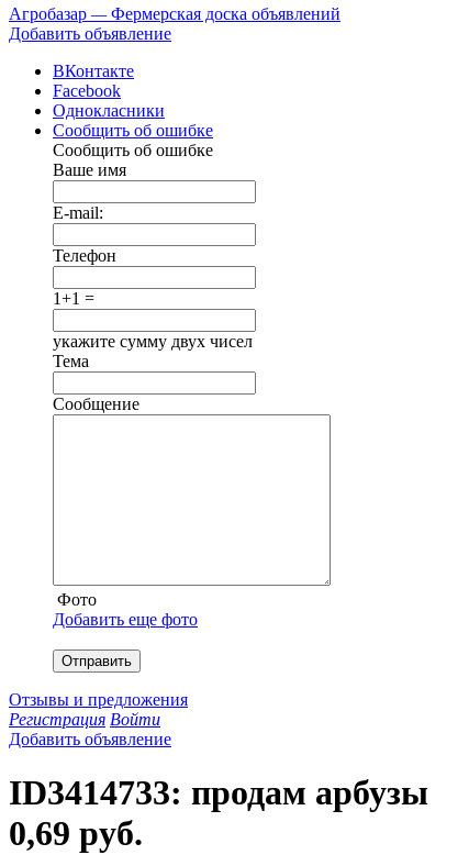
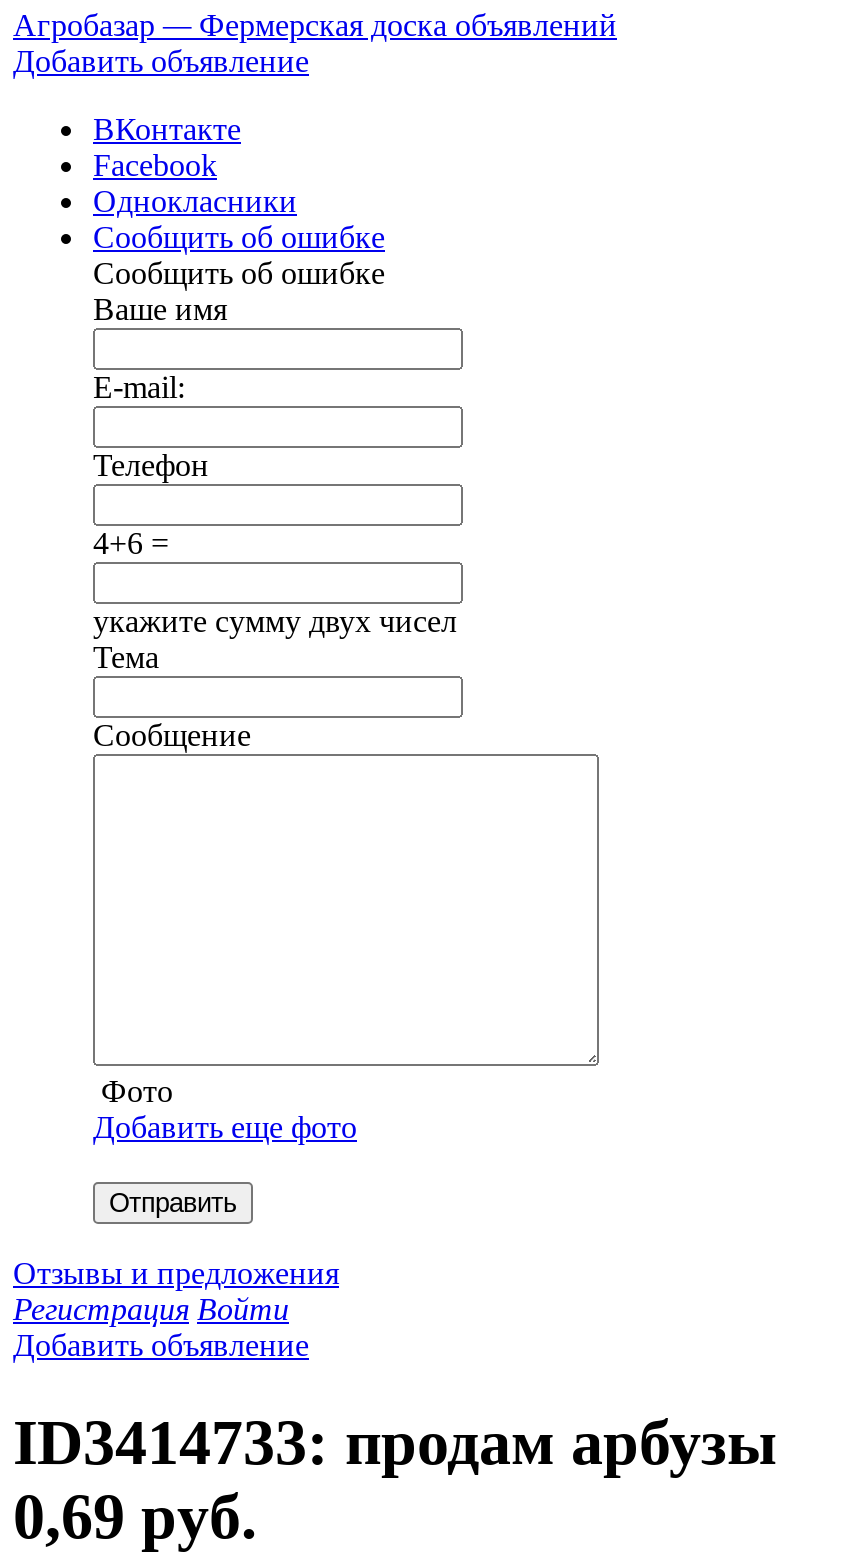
- 1+1 =
+ 4+6 =
